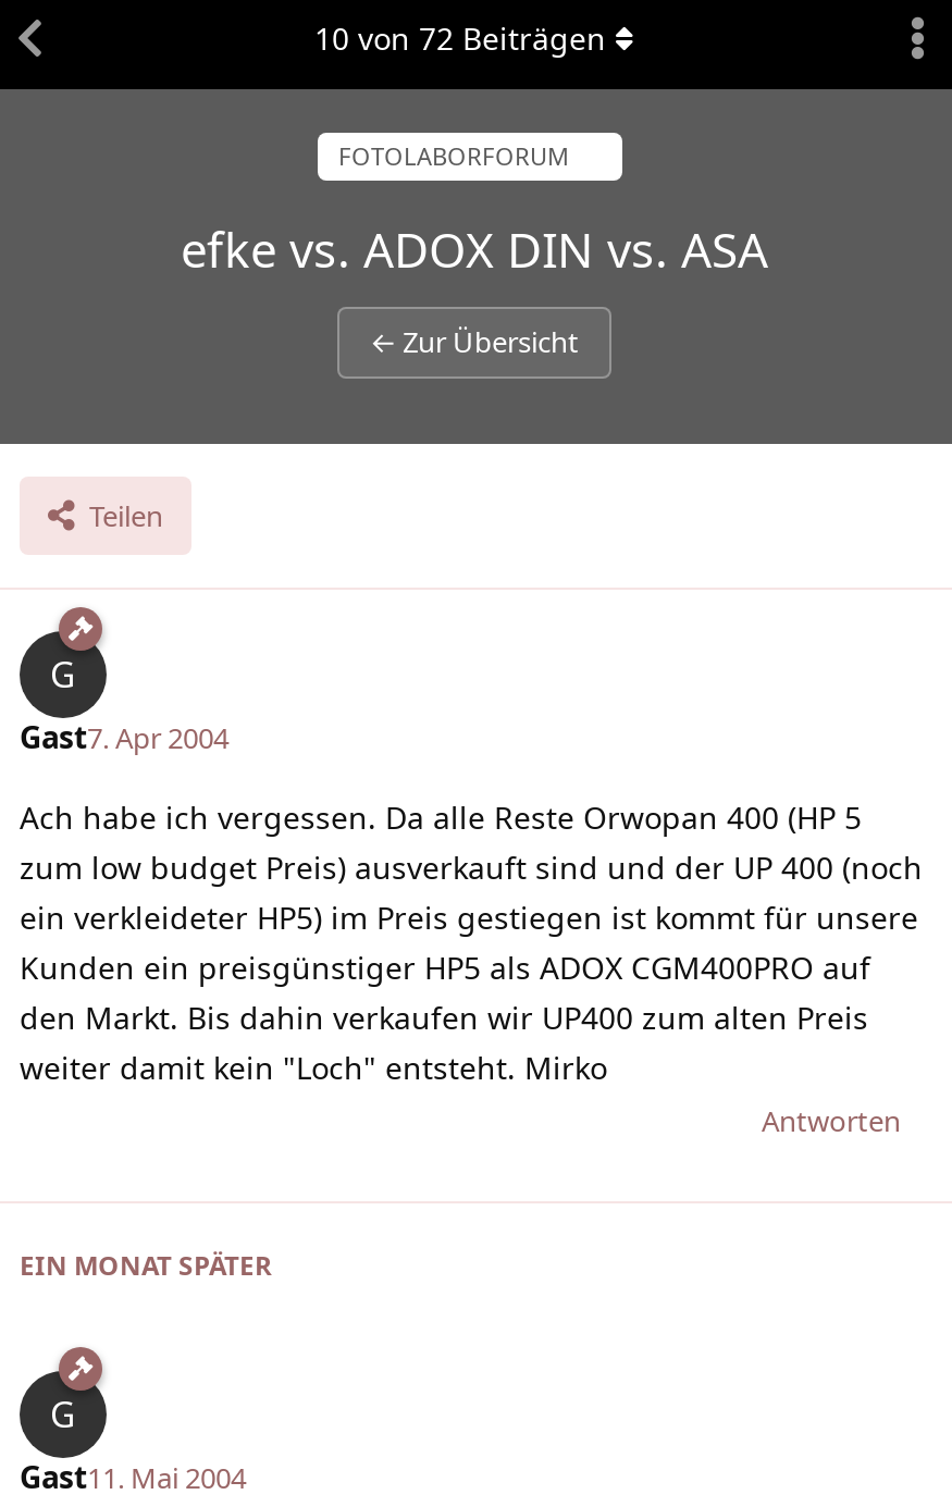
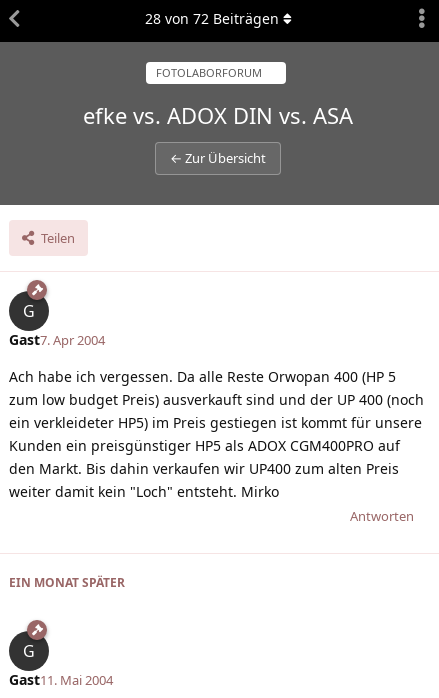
- 10 von 72 Beiträgen
+ 28 von 72 Beiträgen
